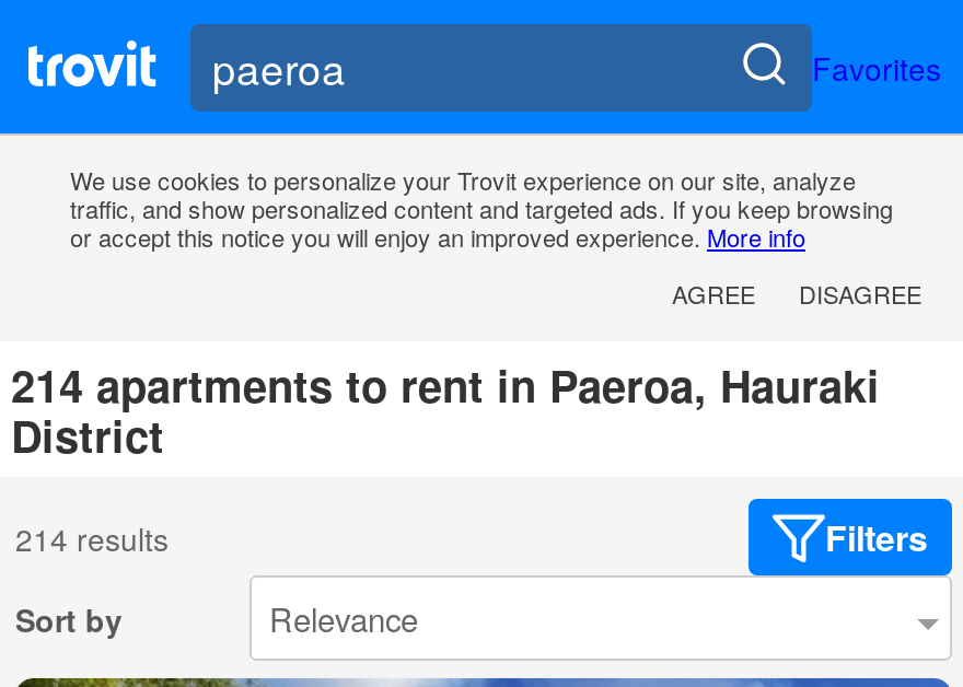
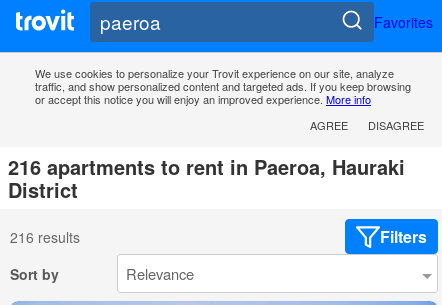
- 214 apartments to rent in Paeroa, Hauraki
+ 216 apartments to rent in Paeroa, Hauraki

- 214 results
+ 216 results
